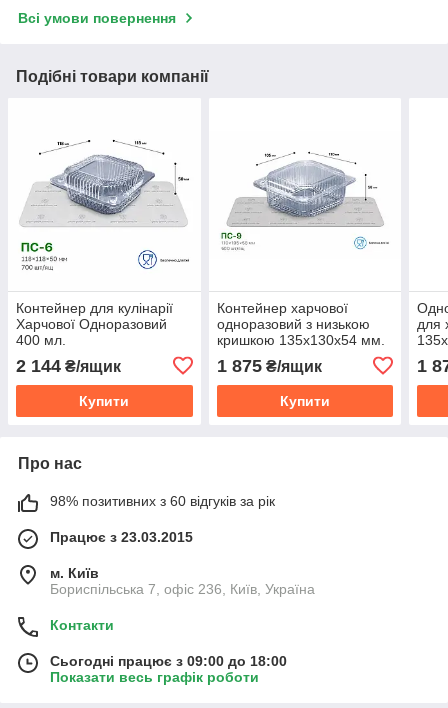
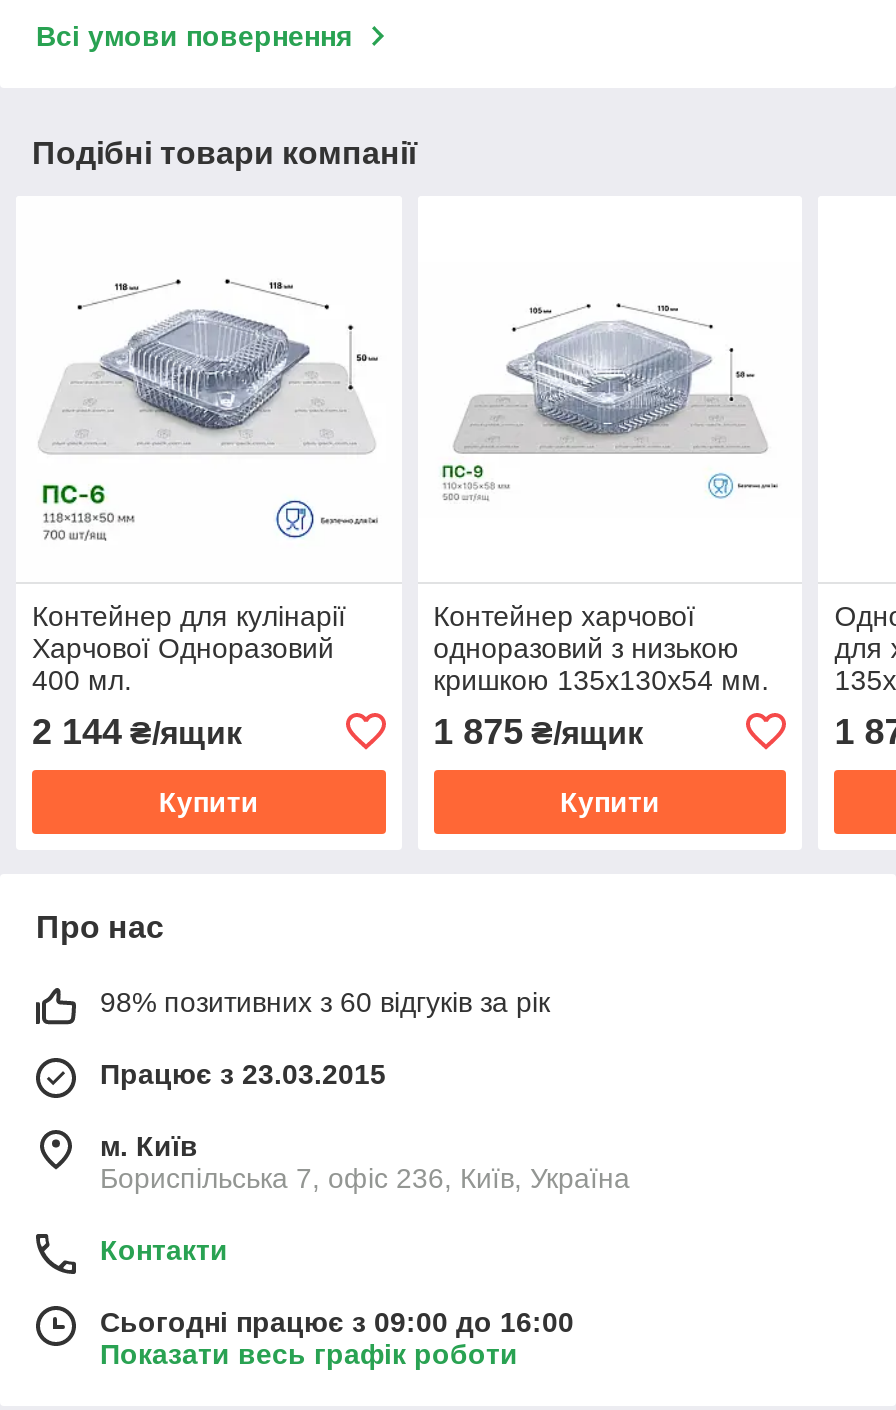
- Сьогодні працює з 09:00 до 18:00
+ Сьогодні працює з 09:00 до 16:00
